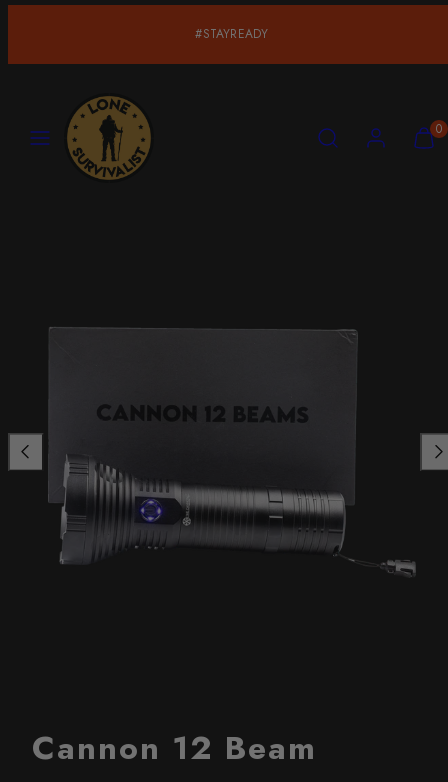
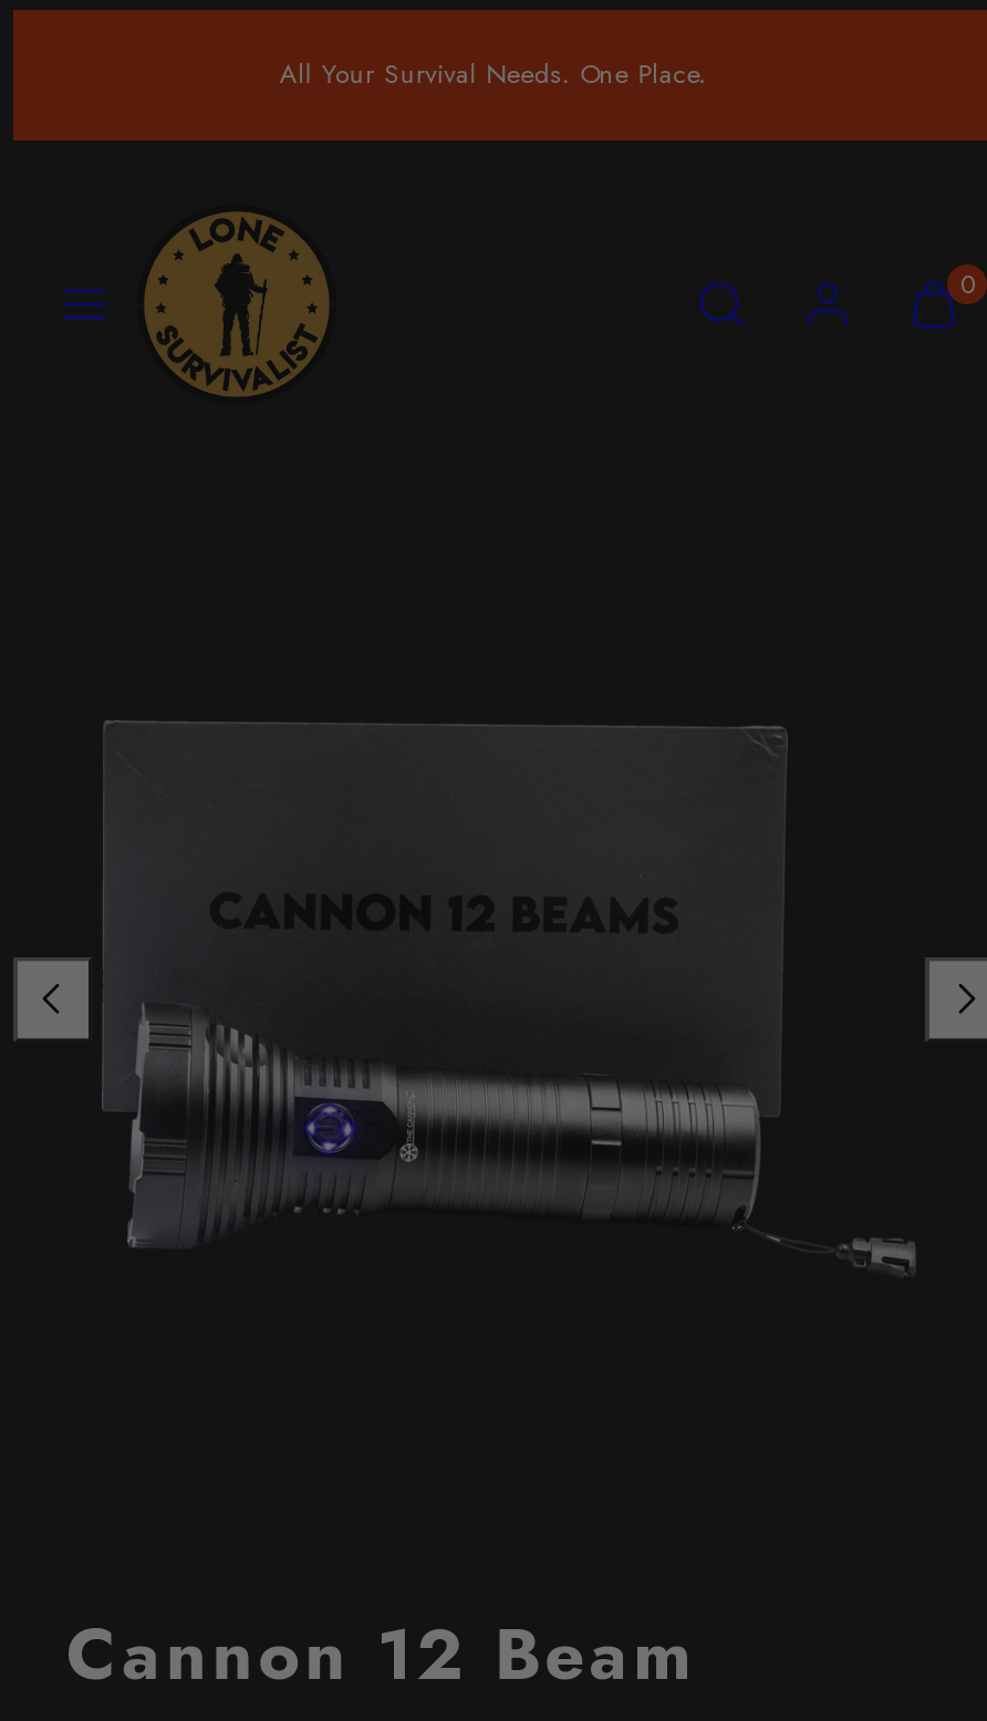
- #STAYREADY
+ All Your Survival Needs. One Place.
